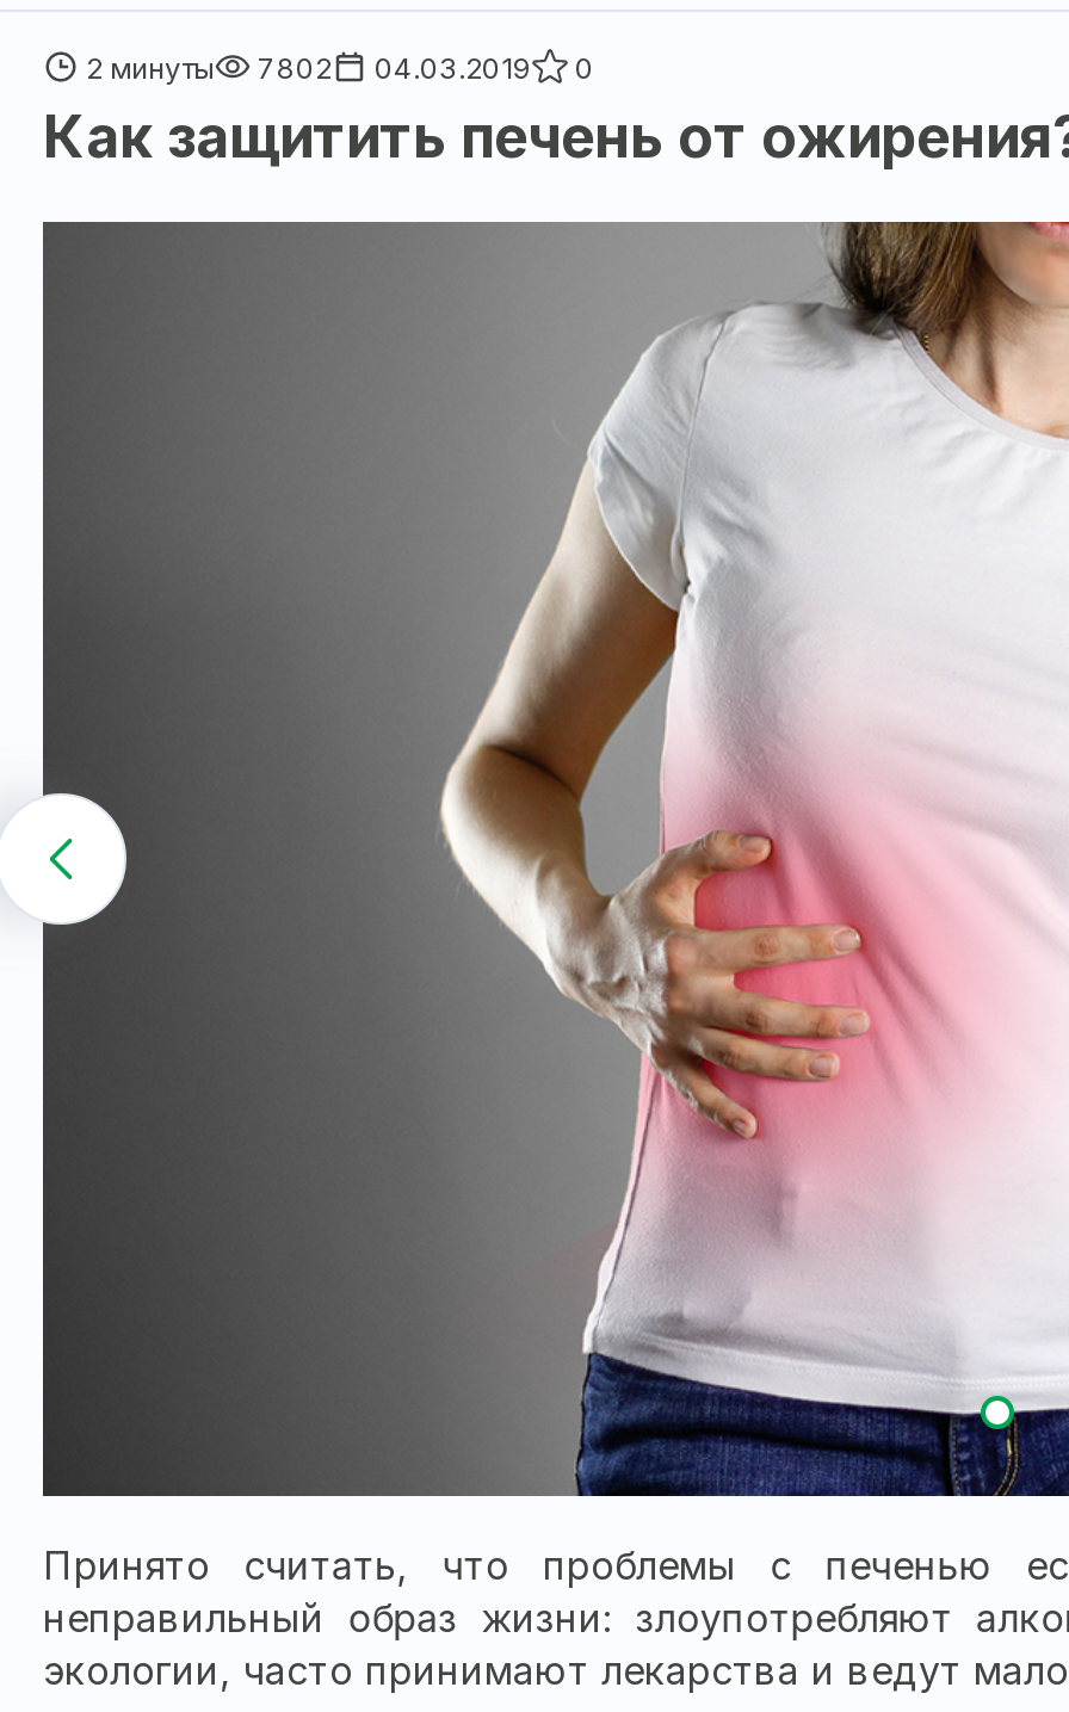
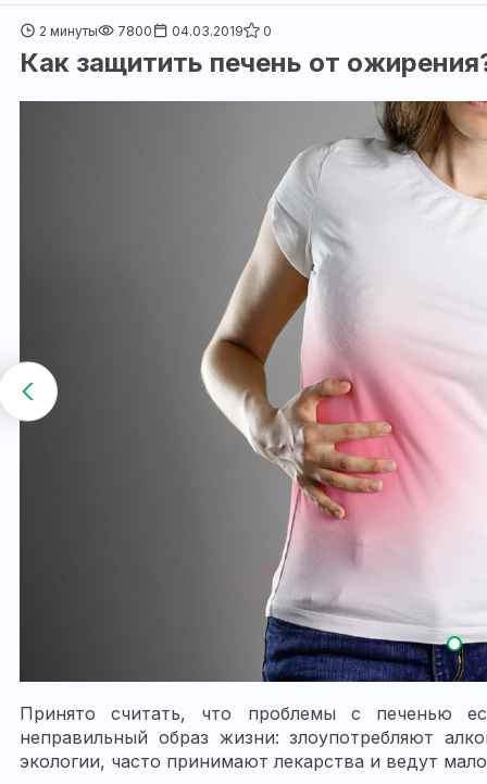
- 2 минуты 7802 04.03.2019 0
+ 2 минуты 7800 04.03.2019 0
